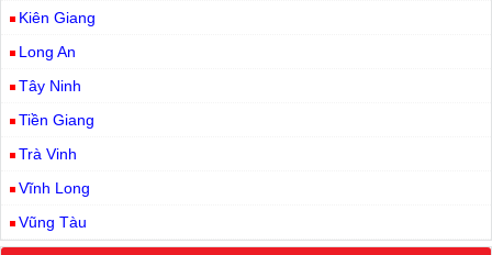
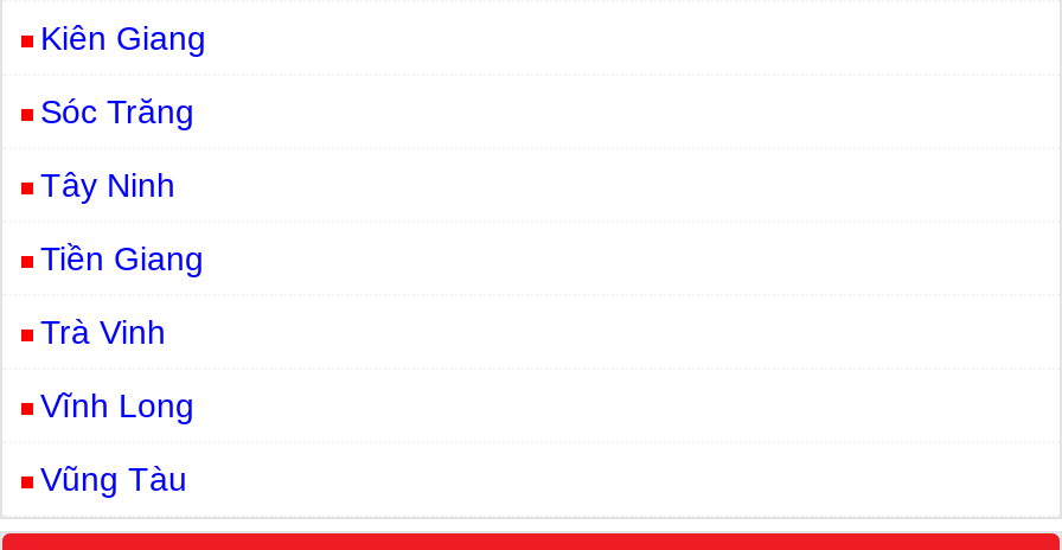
- Long An
+ Sóc Trăng
